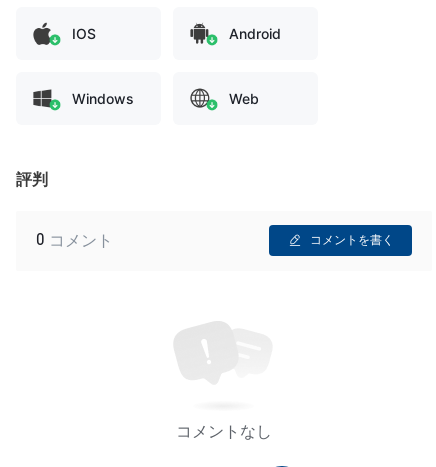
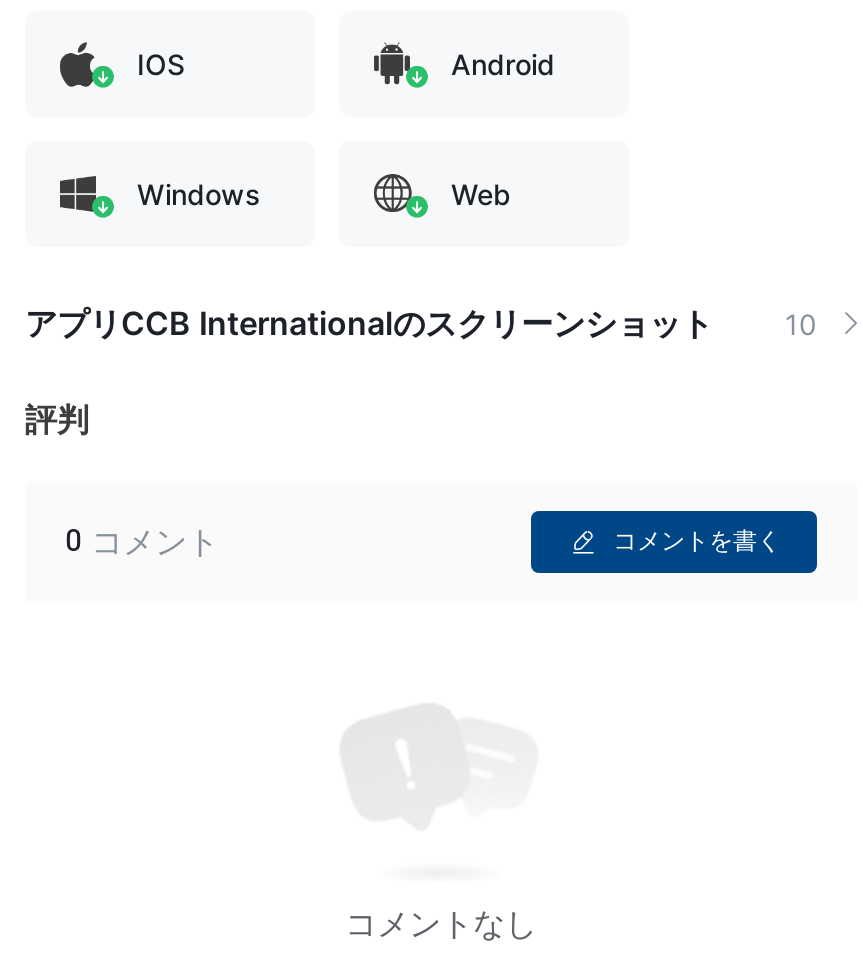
+ アプリCCB Internationalのスクリーンショット
+ 10
